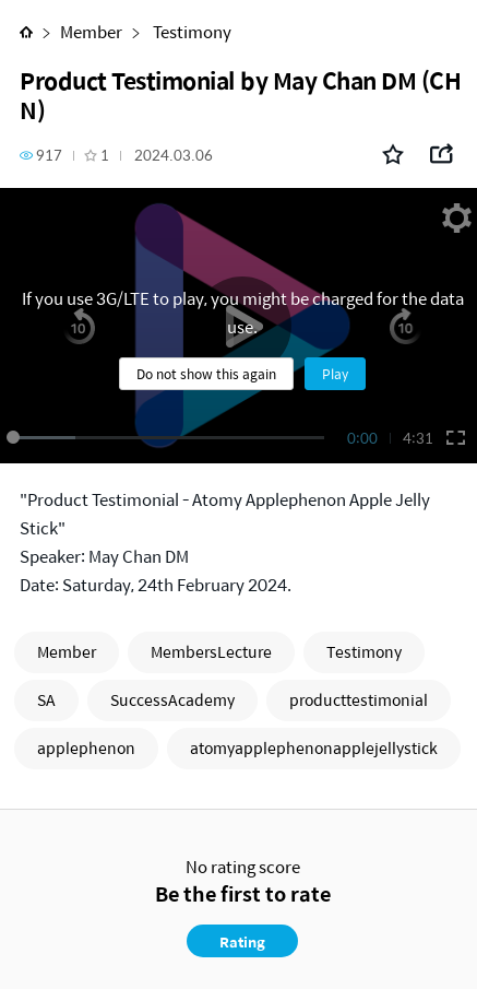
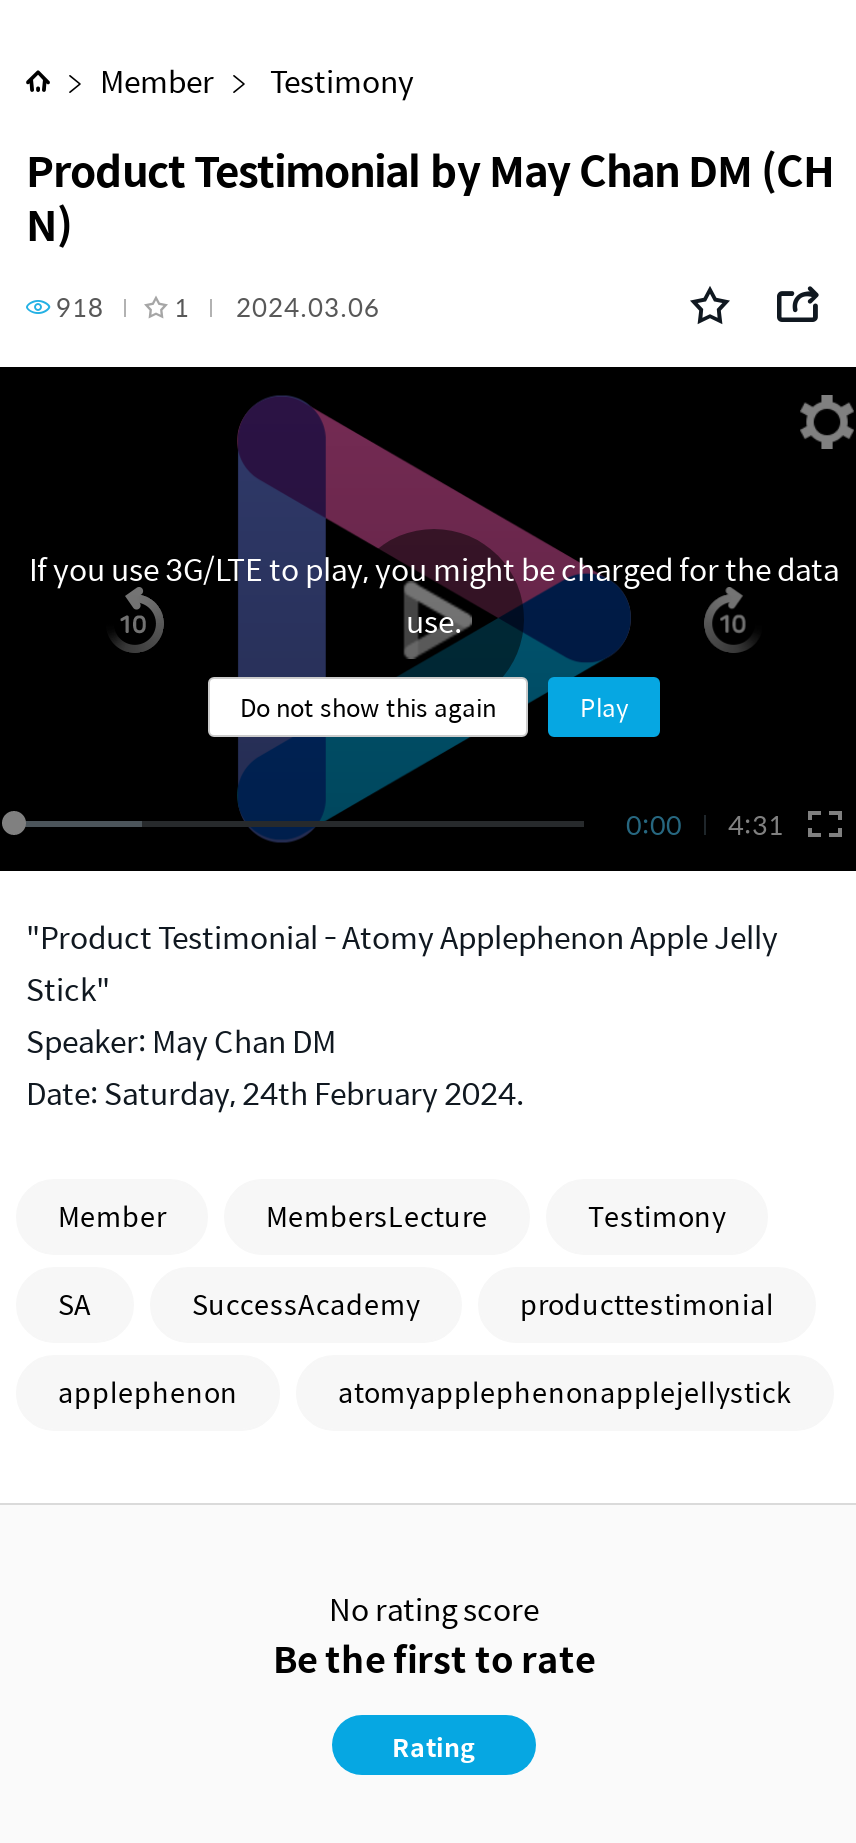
- 917 1 2024.03.06
+ 918 1 2024.03.06
